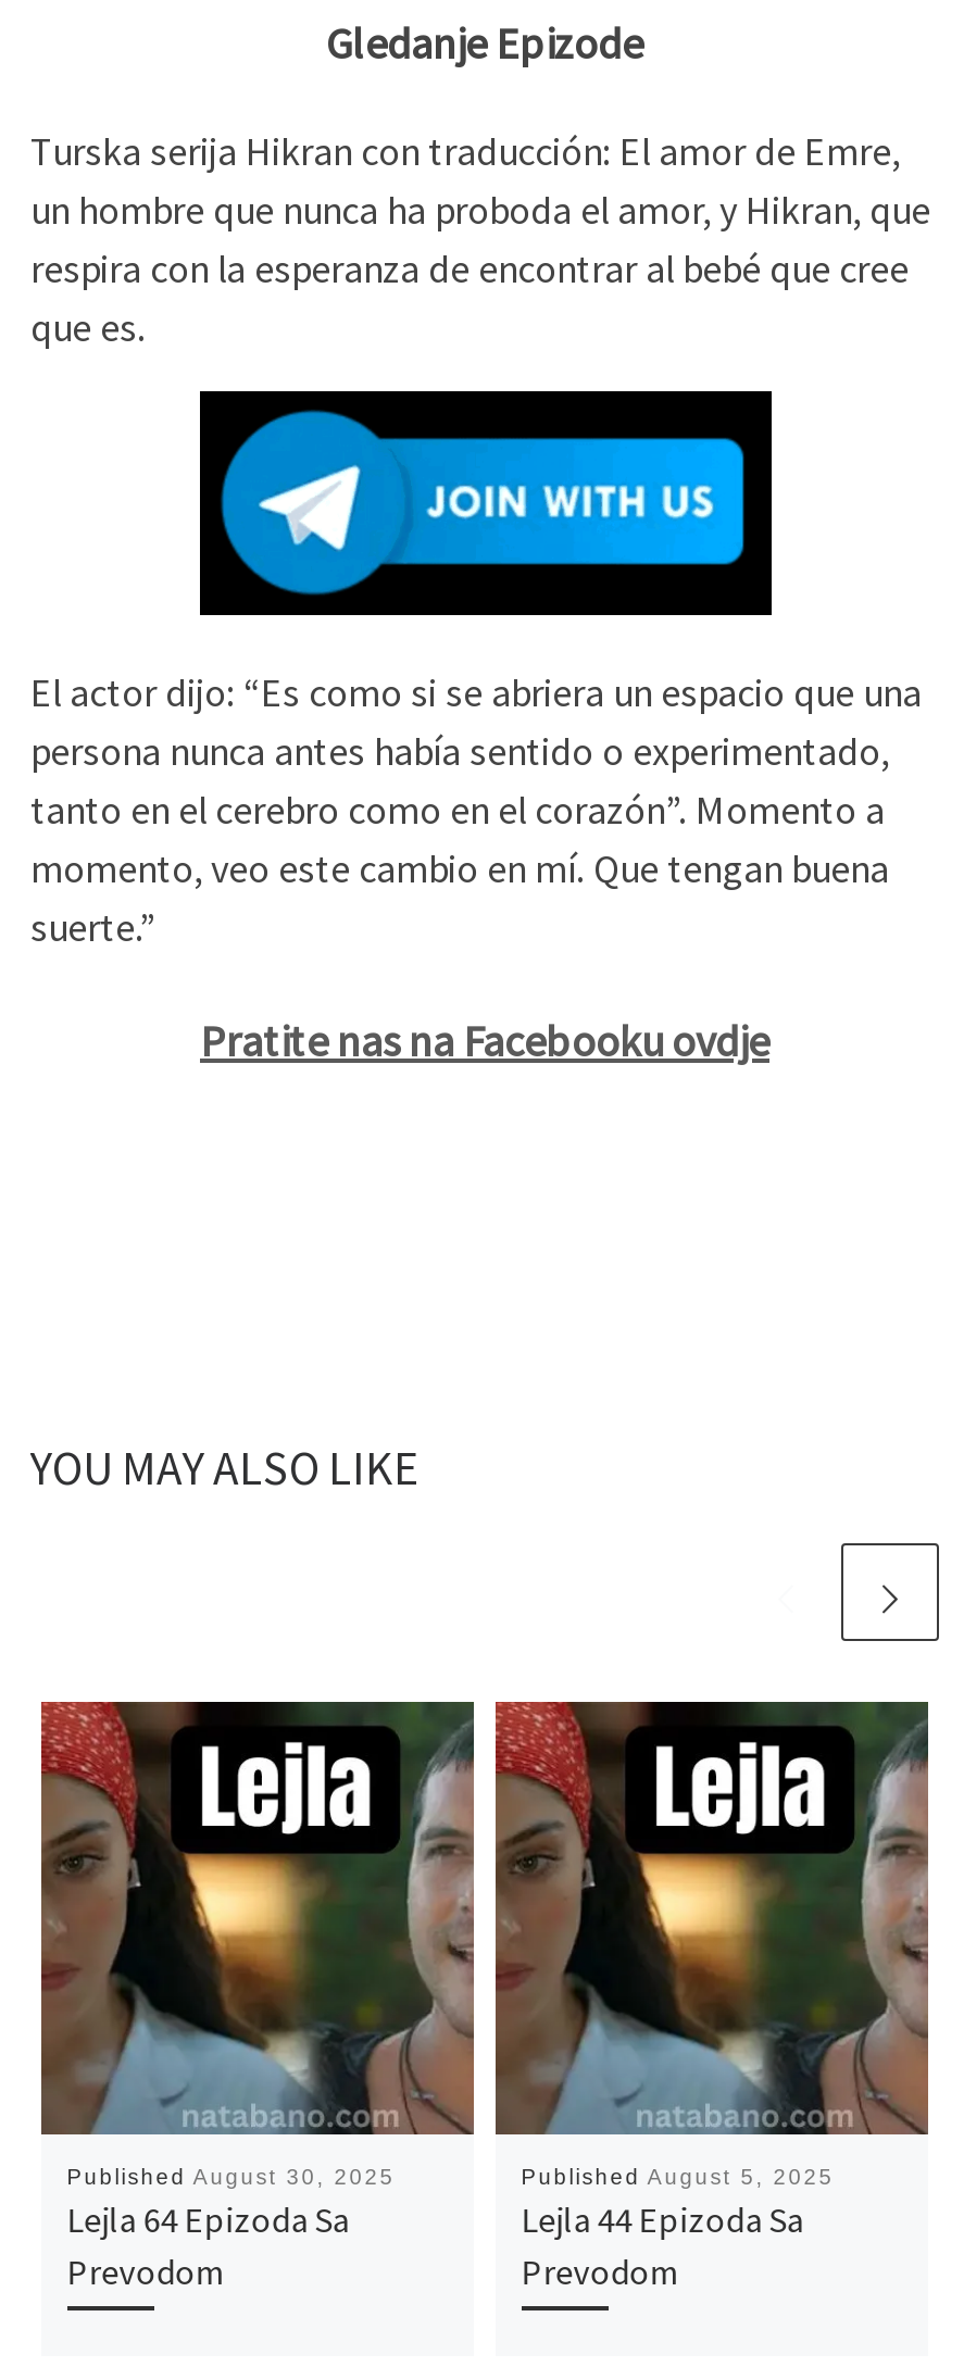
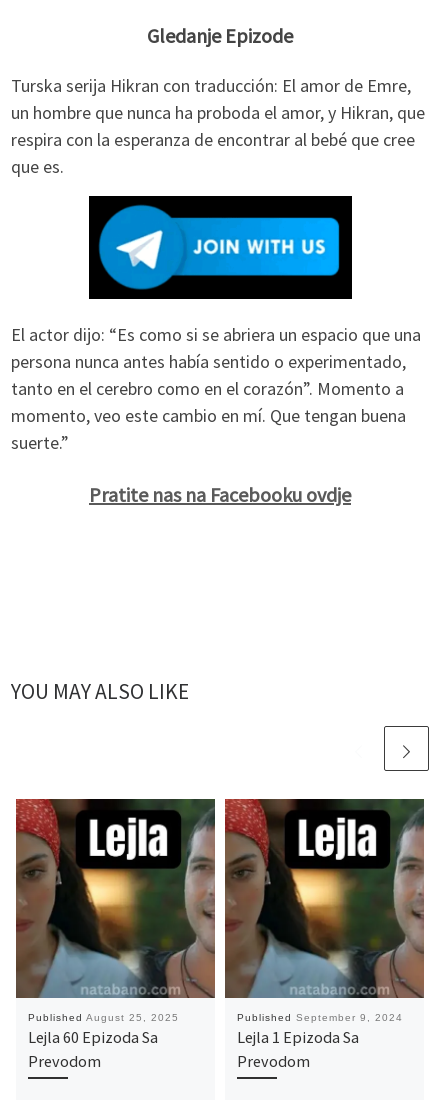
- Published August 30, 2025
+ Published August 25, 2025

- Published August 5, 2025
+ Published September 9, 2024

- Lejla 64 Epizoda Sa
+ Lejla 60 Epizoda Sa

- Lejla 44 Epizoda Sa
+ Lejla 1 Epizoda Sa
